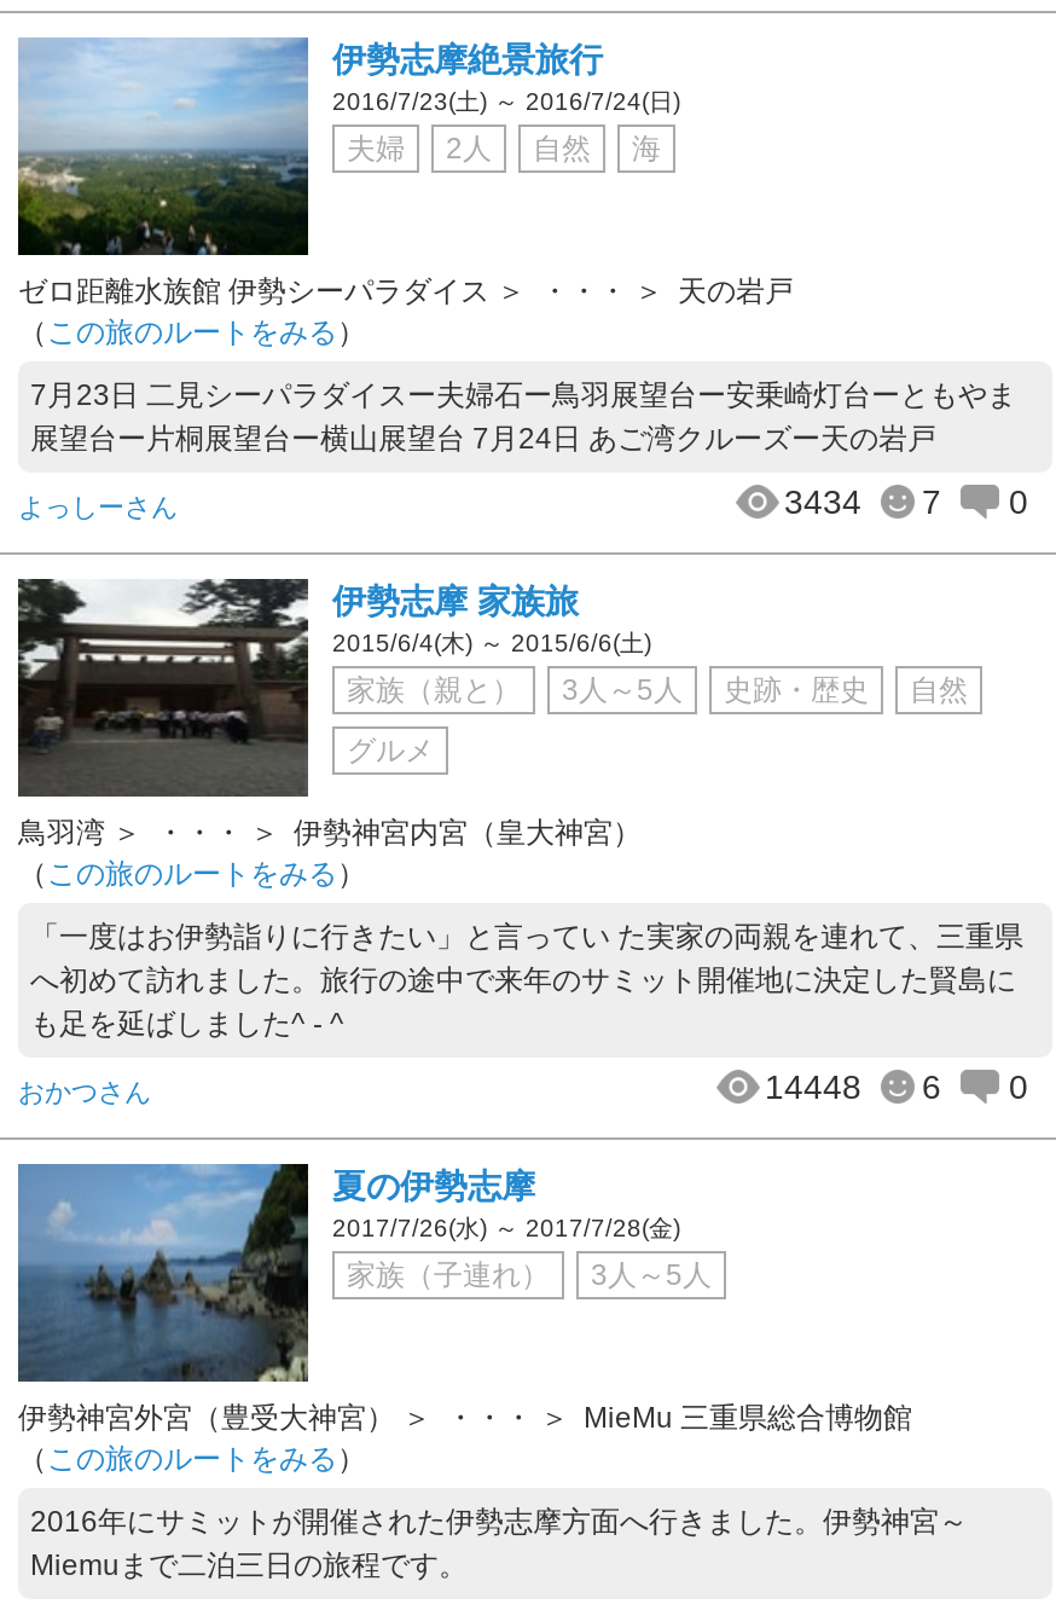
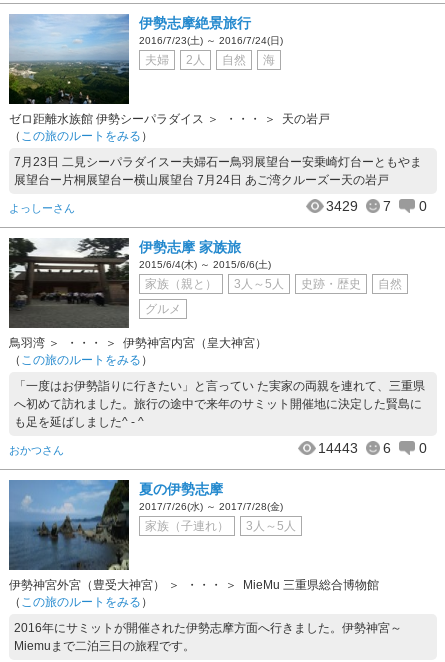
- 3434 7 0
+ 3429 7 0

- 14448 6 0
+ 14443 6 0
